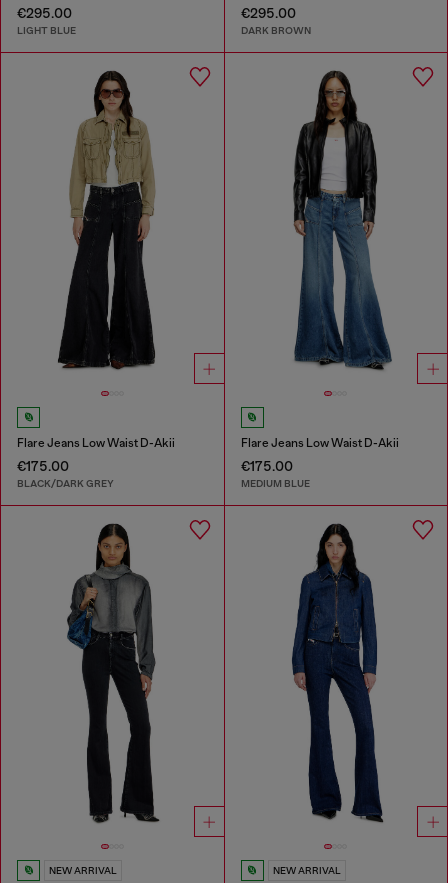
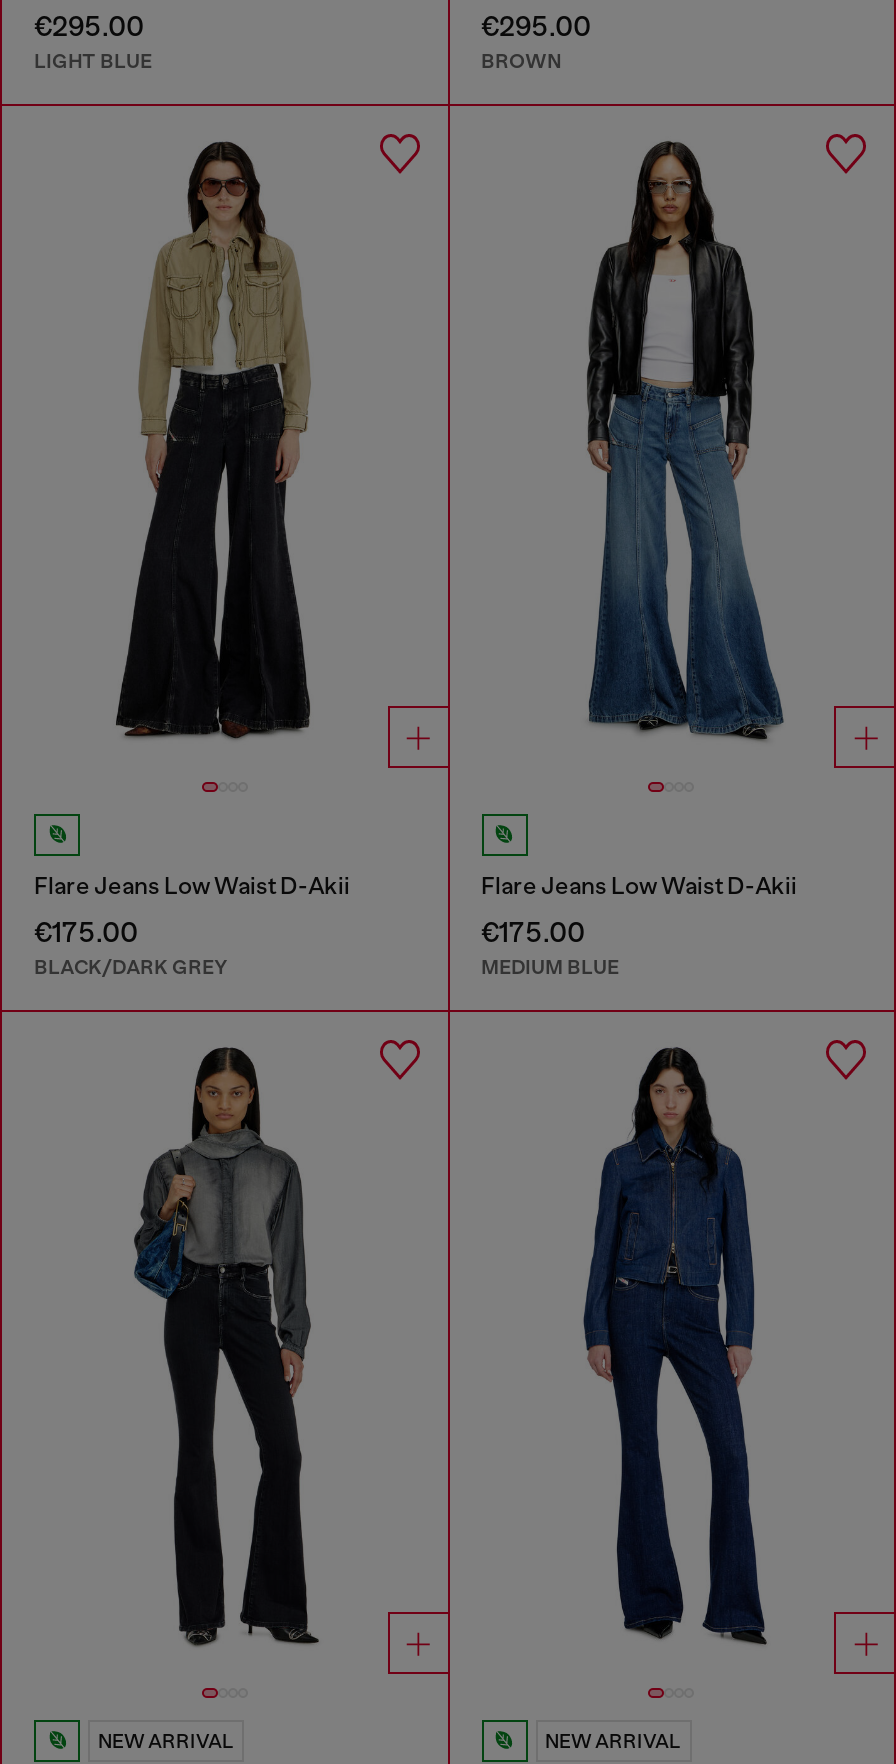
- DARK BROWN
+ BROWN
